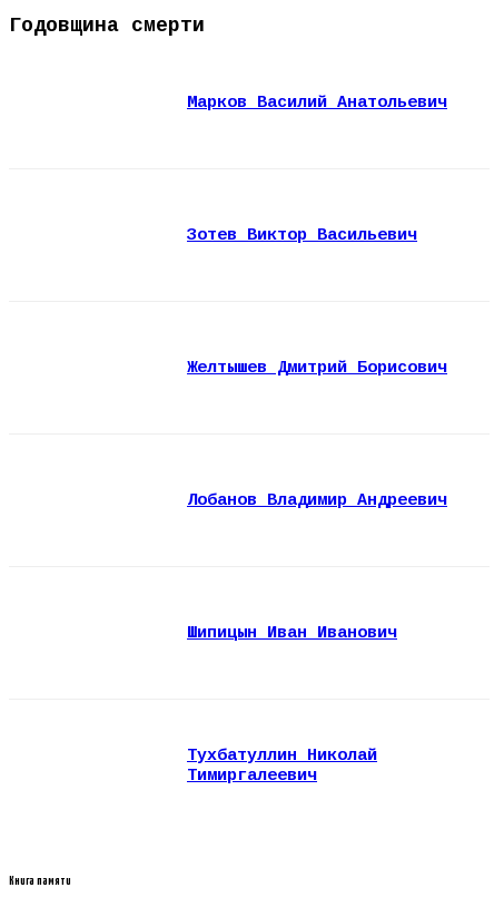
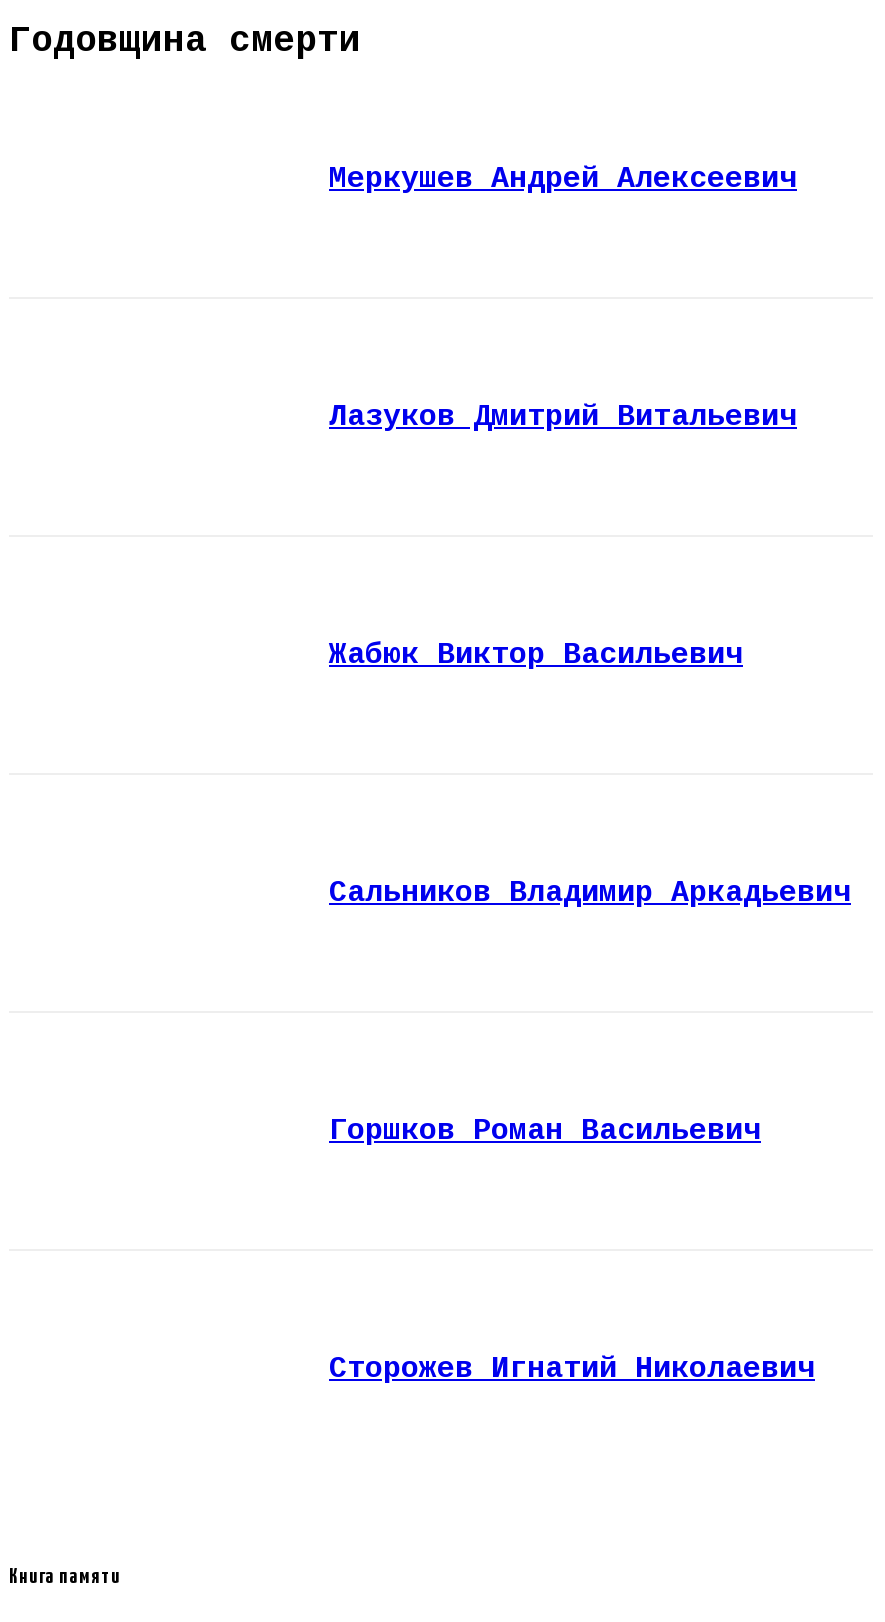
- Марков Василий Анатольевич
+ Меркушев Андрей Алексеевич

- Зотев Виктор Васильевич
+ Лазуков Дмитрий Витальевич

- Желтышев Дмитрий Борисович
+ Жабюк Виктор Васильевич

- Лобанов Владимир Андреевич
+ Сальников Владимир Аркадьевич

- Шипицын Иван Иванович
+ Горшков Роман Васильевич

- Тухбатуллин Николай
- Тимиргалеевич
+ Сторожев Игнатий Николаевич
